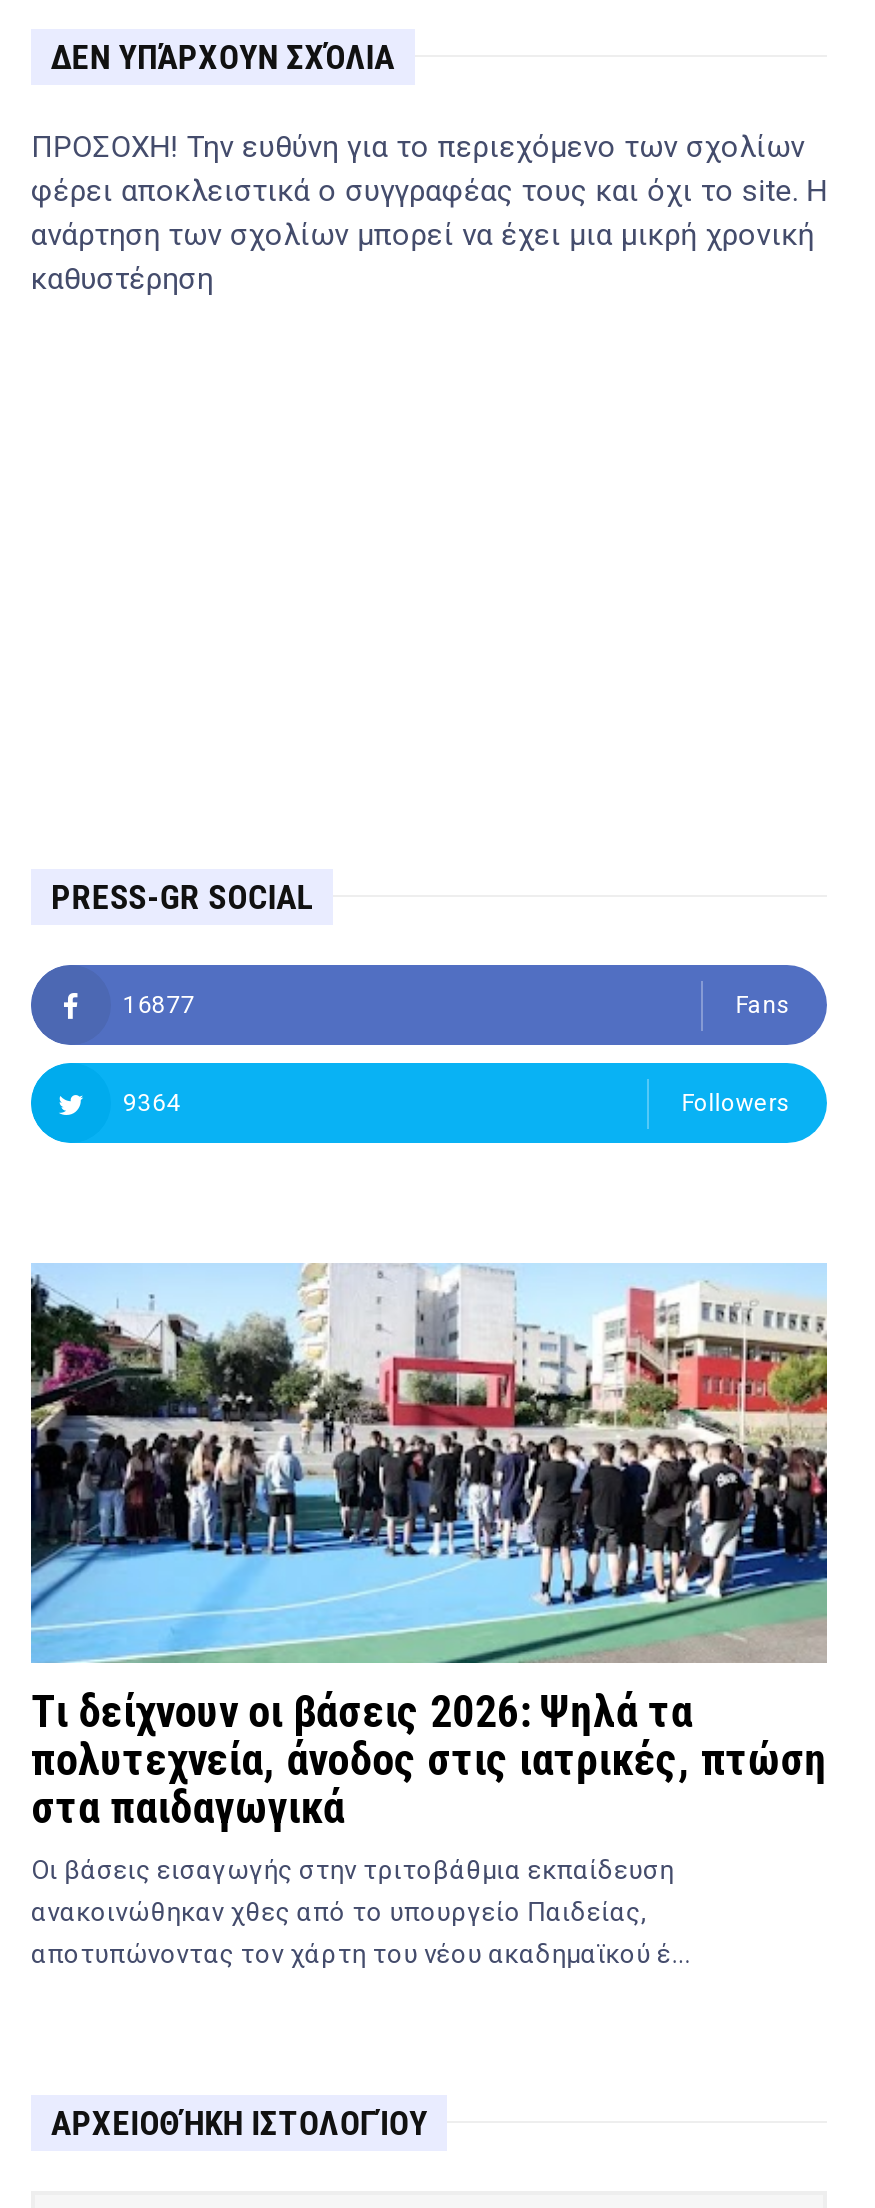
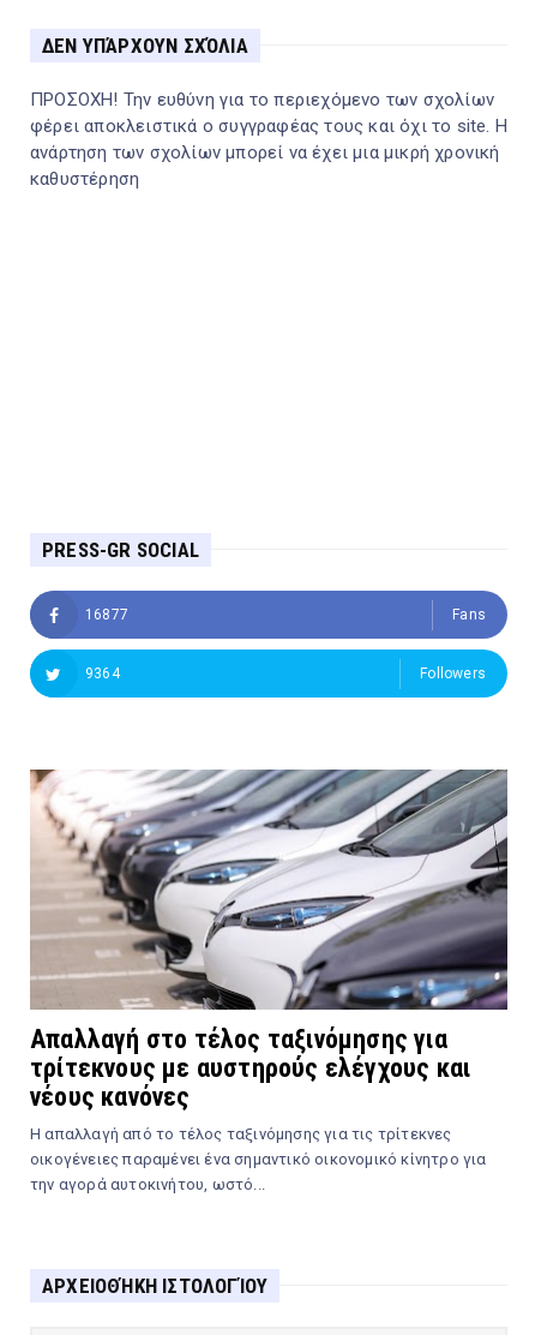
- [image]
- Τι δείχνουν οι βάσεις 2026: Ψηλά τα
- πολυτεχνεία, άνοδος στις ιατρικές, πτώση
- στα παιδαγωγικά
- Οι βάσεις εισαγωγής στην τριτοβάθμια εκπαίδευση
- ανακοινώθηκαν χθες από το υπουργείο Παιδείας,
- αποτυπώνοντας τον χάρτη του νέου ακαδημαϊκού έ...
+ [image]
+ Απαλλαγή στο τέλος ταξινόμησης για
+ τρίτεκνους με αυστηρούς ελέγχους και
+ νέους κανόνες
+ Η απαλλαγή από το τέλος ταξινόμησης για τις τρίτεκνες
+ οικογένειες παραμένει ένα σημαντικό οικονομικό κίνητρο για
+ την αγορά αυτοκινήτου, ωστό...
